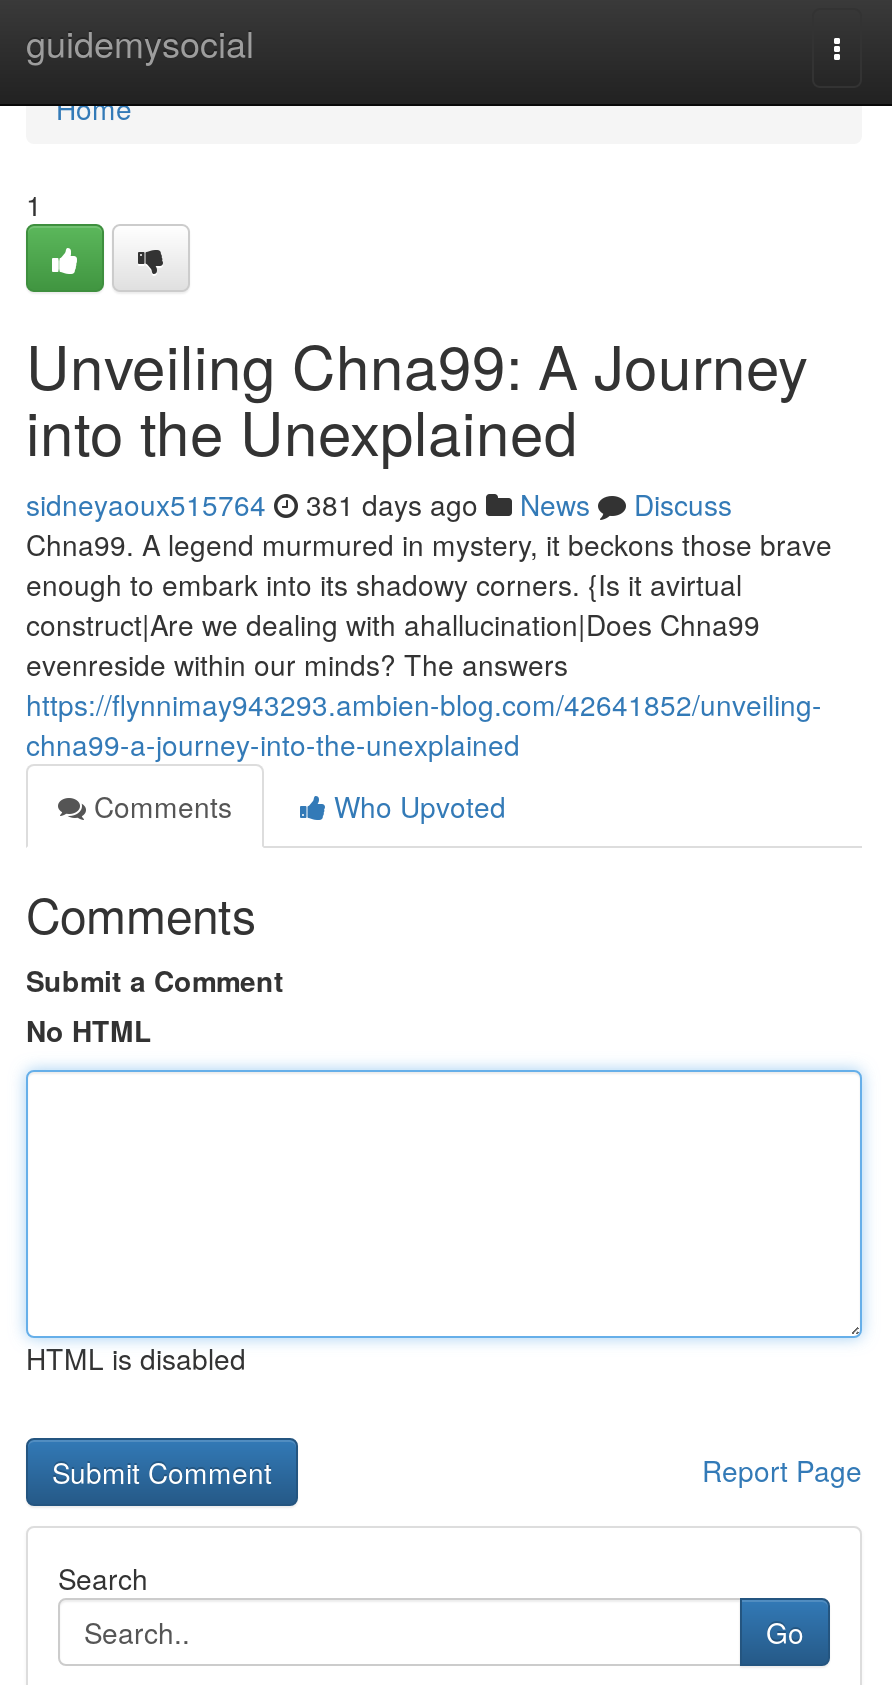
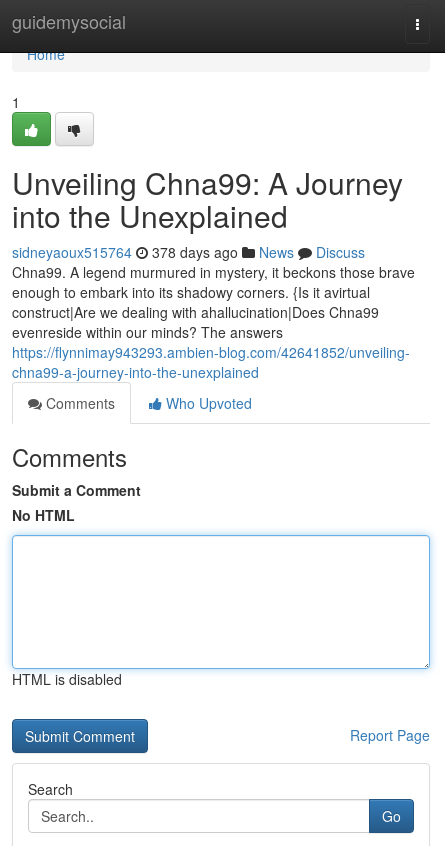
- sidneyaoux515764 381 days ago News Discuss
+ sidneyaoux515764 378 days ago News Discuss
